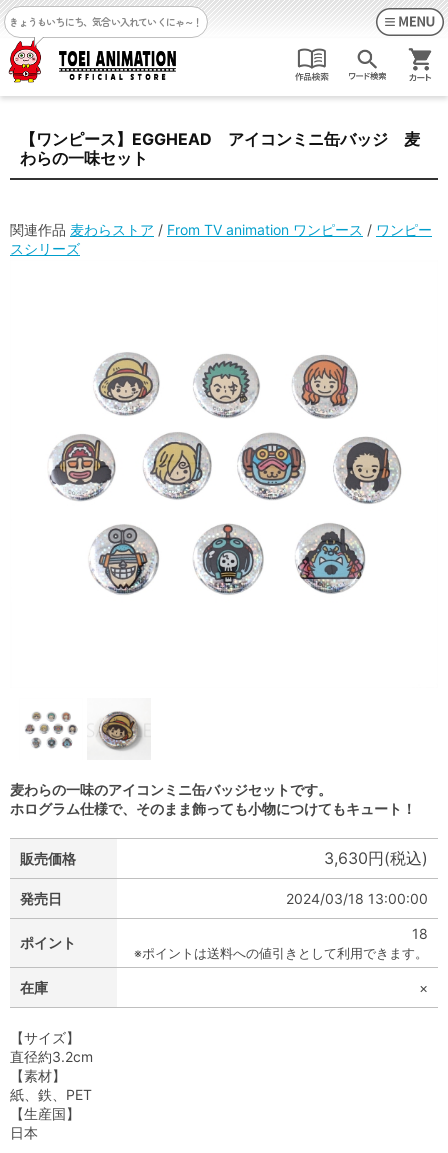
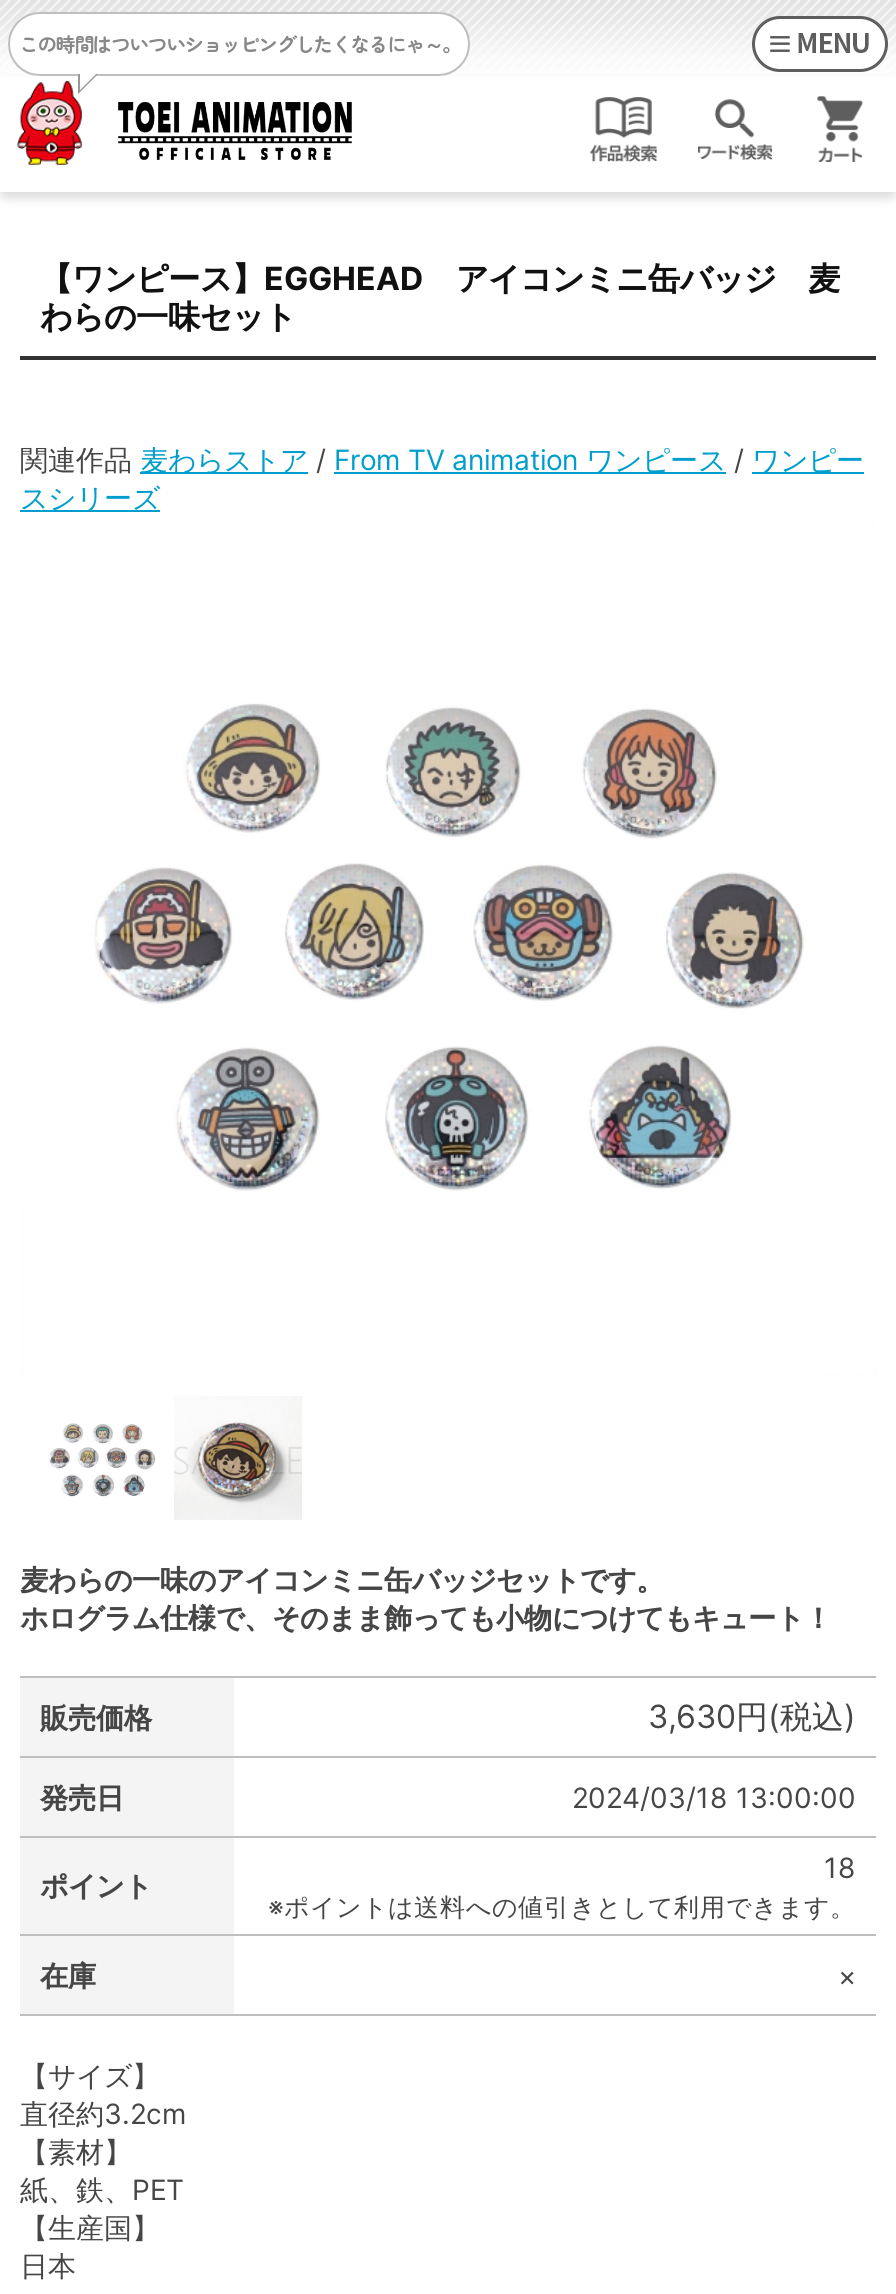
- きょうもいちにち、気合い入れていくにゃ～！
+ この時間はついついショッピングしたくなるにゃ～。
